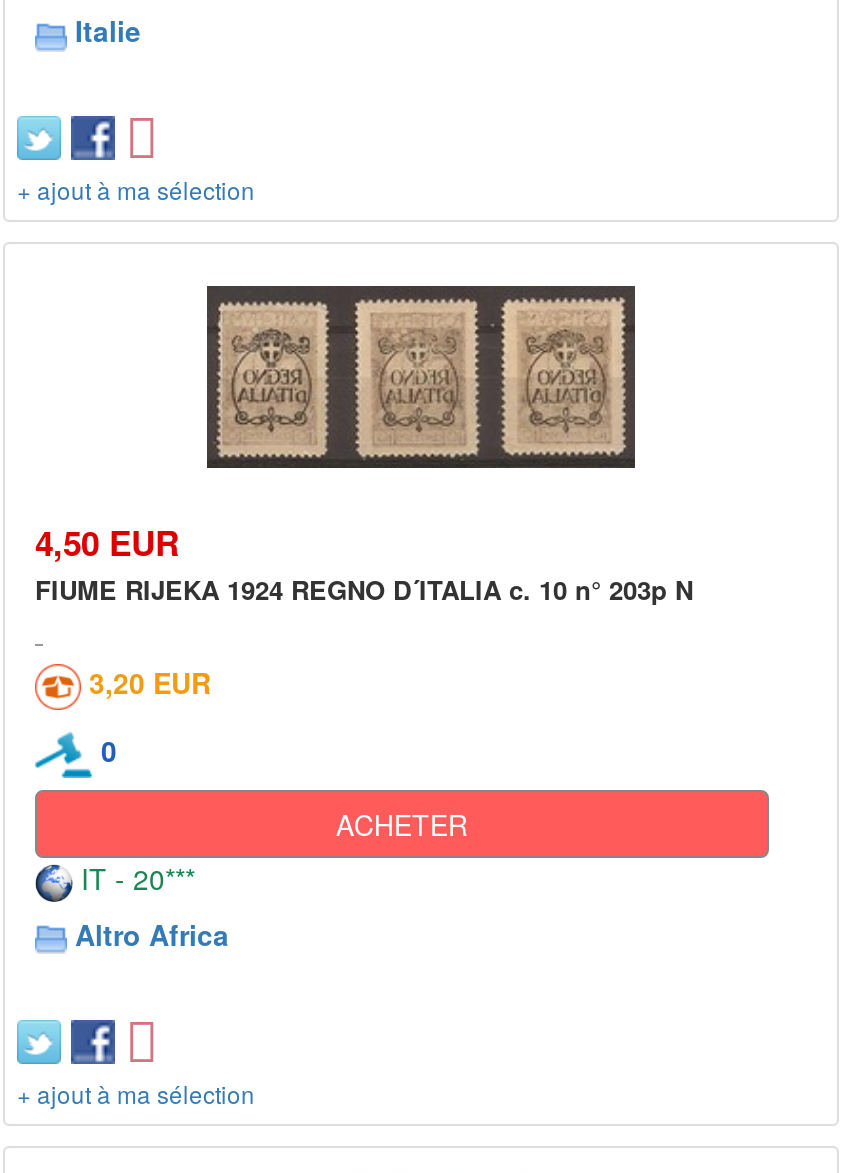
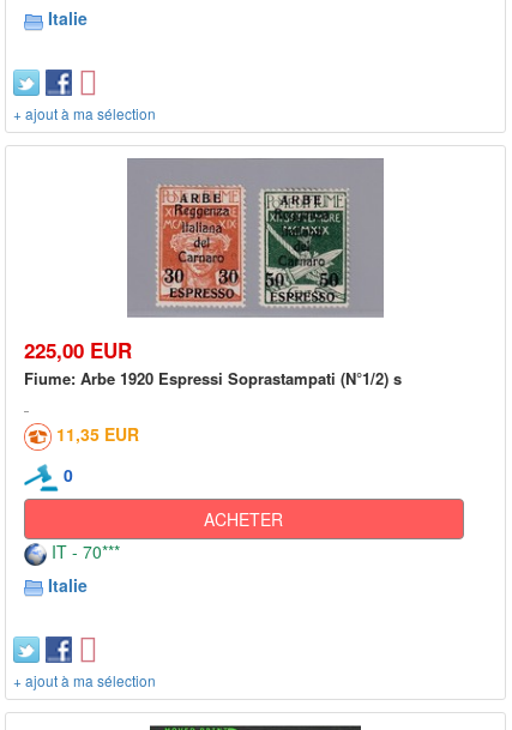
- [image]
- 4,50 EUR
- FIUME RIJEKA 1924 REGNO D´ITALIA c. 10 n° 203p N
+ [image]
+ 225,00 EUR
+ Fiume: Arbe 1920 Espressi Soprastampati (N°1/2) s

- 3,20 EUR
+ 11,35 EUR

- IT - 20***
- Altro Africa
+ IT - 70***
+ Italie
